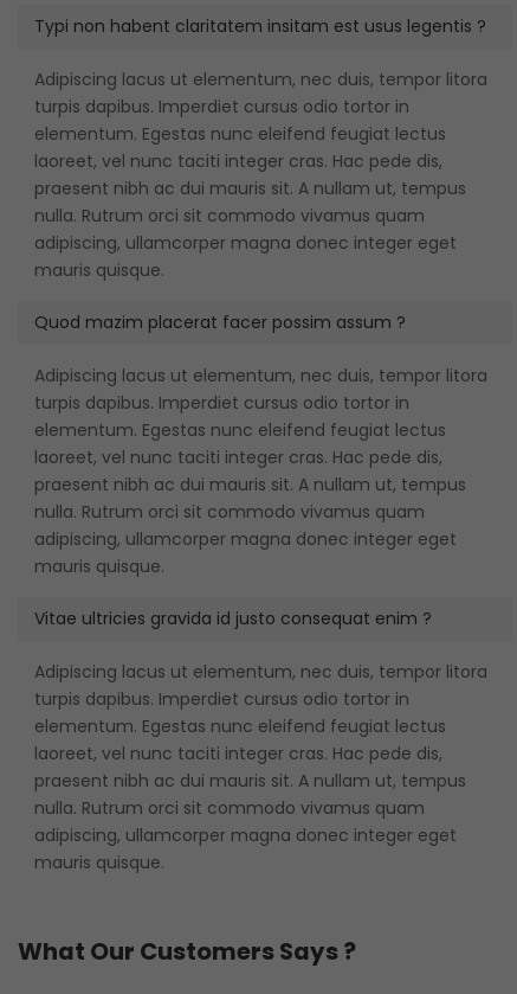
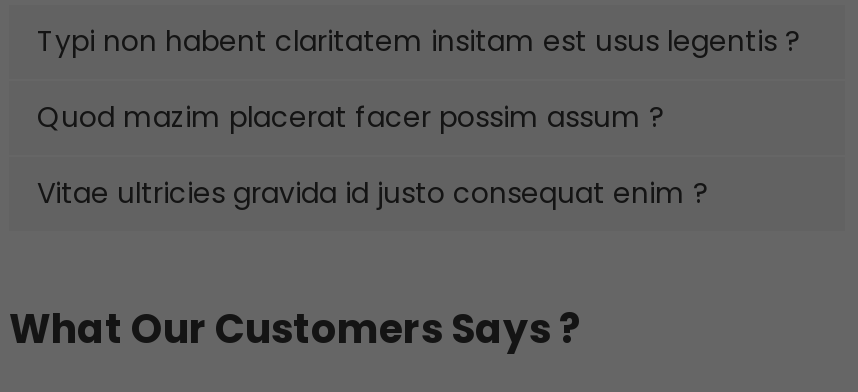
- Adipiscing lacus ut elementum, nec duis, tempor litora
- turpis dapibus. Imperdiet cursus odio tortor in
- elementum. Egestas nunc eleifend feugiat lectus
- laoreet, vel nunc taciti integer cras. Hac pede dis,
- praesent nibh ac dui mauris sit. A nullam ut, tempus
- nulla. Rutrum orci sit commodo vivamus quam
- adipiscing, ullamcorper magna donec integer eget
- mauris quisque.

- Adipiscing lacus ut elementum, nec duis, tempor litora
- turpis dapibus. Imperdiet cursus odio tortor in
- elementum. Egestas nunc eleifend feugiat lectus
- laoreet, vel nunc taciti integer cras. Hac pede dis,
- praesent nibh ac dui mauris sit. A nullam ut, tempus
- nulla. Rutrum orci sit commodo vivamus quam
- adipiscing, ullamcorper magna donec integer eget
- mauris quisque.

- Adipiscing lacus ut elementum, nec duis, tempor litora
- turpis dapibus. Imperdiet cursus odio tortor in
- elementum. Egestas nunc eleifend feugiat lectus
- laoreet, vel nunc taciti integer cras. Hac pede dis,
- praesent nibh ac dui mauris sit. A nullam ut, tempus
- nulla. Rutrum orci sit commodo vivamus quam
- adipiscing, ullamcorper magna donec integer eget
- mauris quisque.
